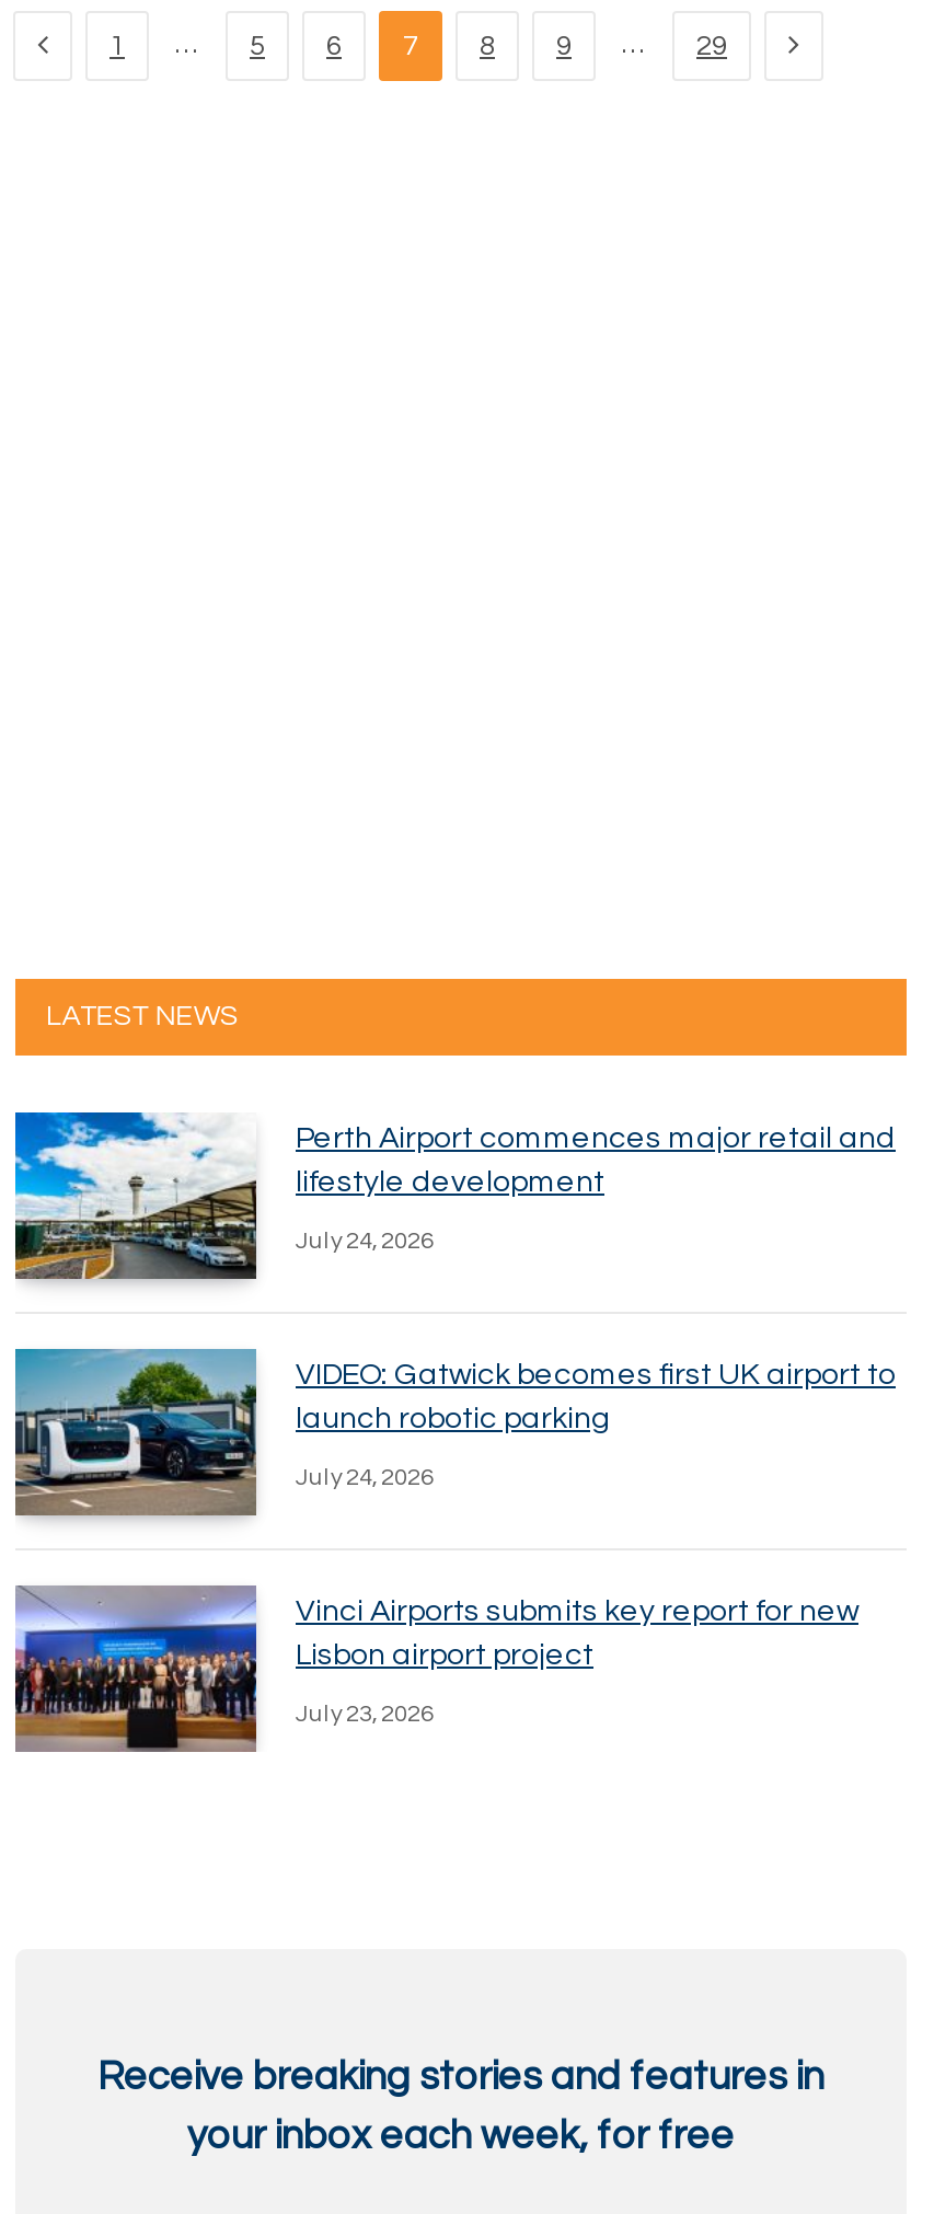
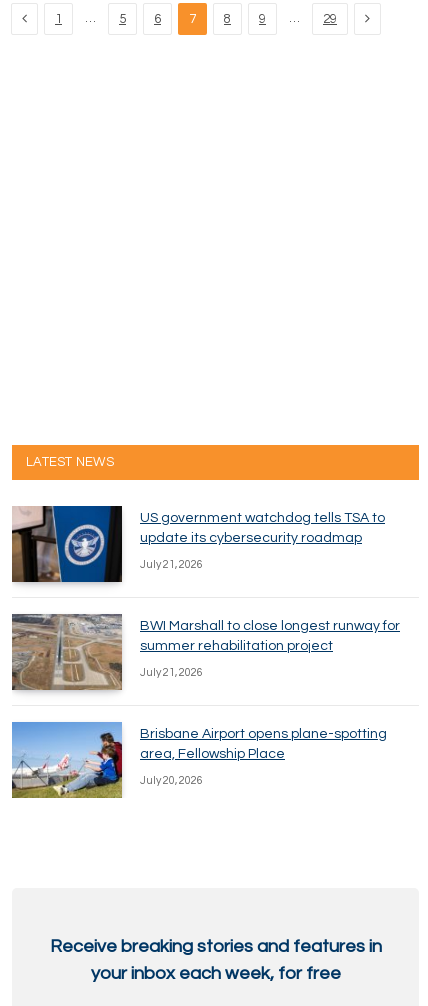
- [image]
- Perth Airport commences major retail and
- lifestyle development
+ [image]
+ US government watchdog tells TSA to
+ update its cybersecurity roadmap

- July 24, 2026
+ July 21, 2026

- [image]
- VIDEO: Gatwick becomes first UK airport to
- launch robotic parking
+ [image]
+ BWI Marshall to close longest runway for
+ summer rehabilitation project

- July 24, 2026
+ July 21, 2026

- [image]
- Vinci Airports submits key report for new
- Lisbon airport project
+ [image]
+ Brisbane Airport opens plane-spotting
+ area, Fellowship Place

- July 23, 2026
+ July 20, 2026
